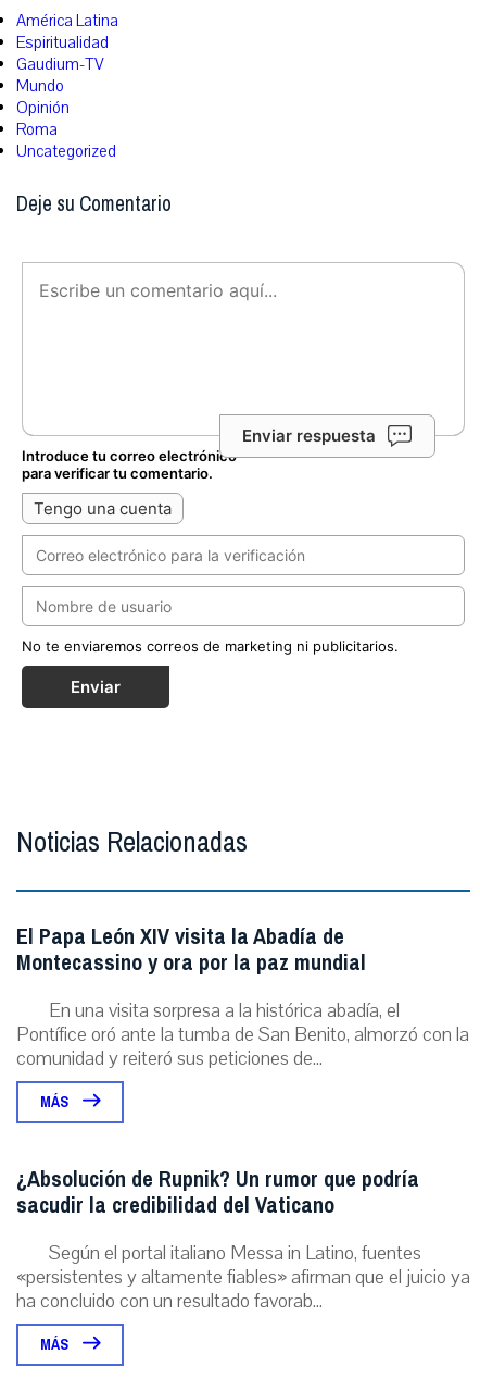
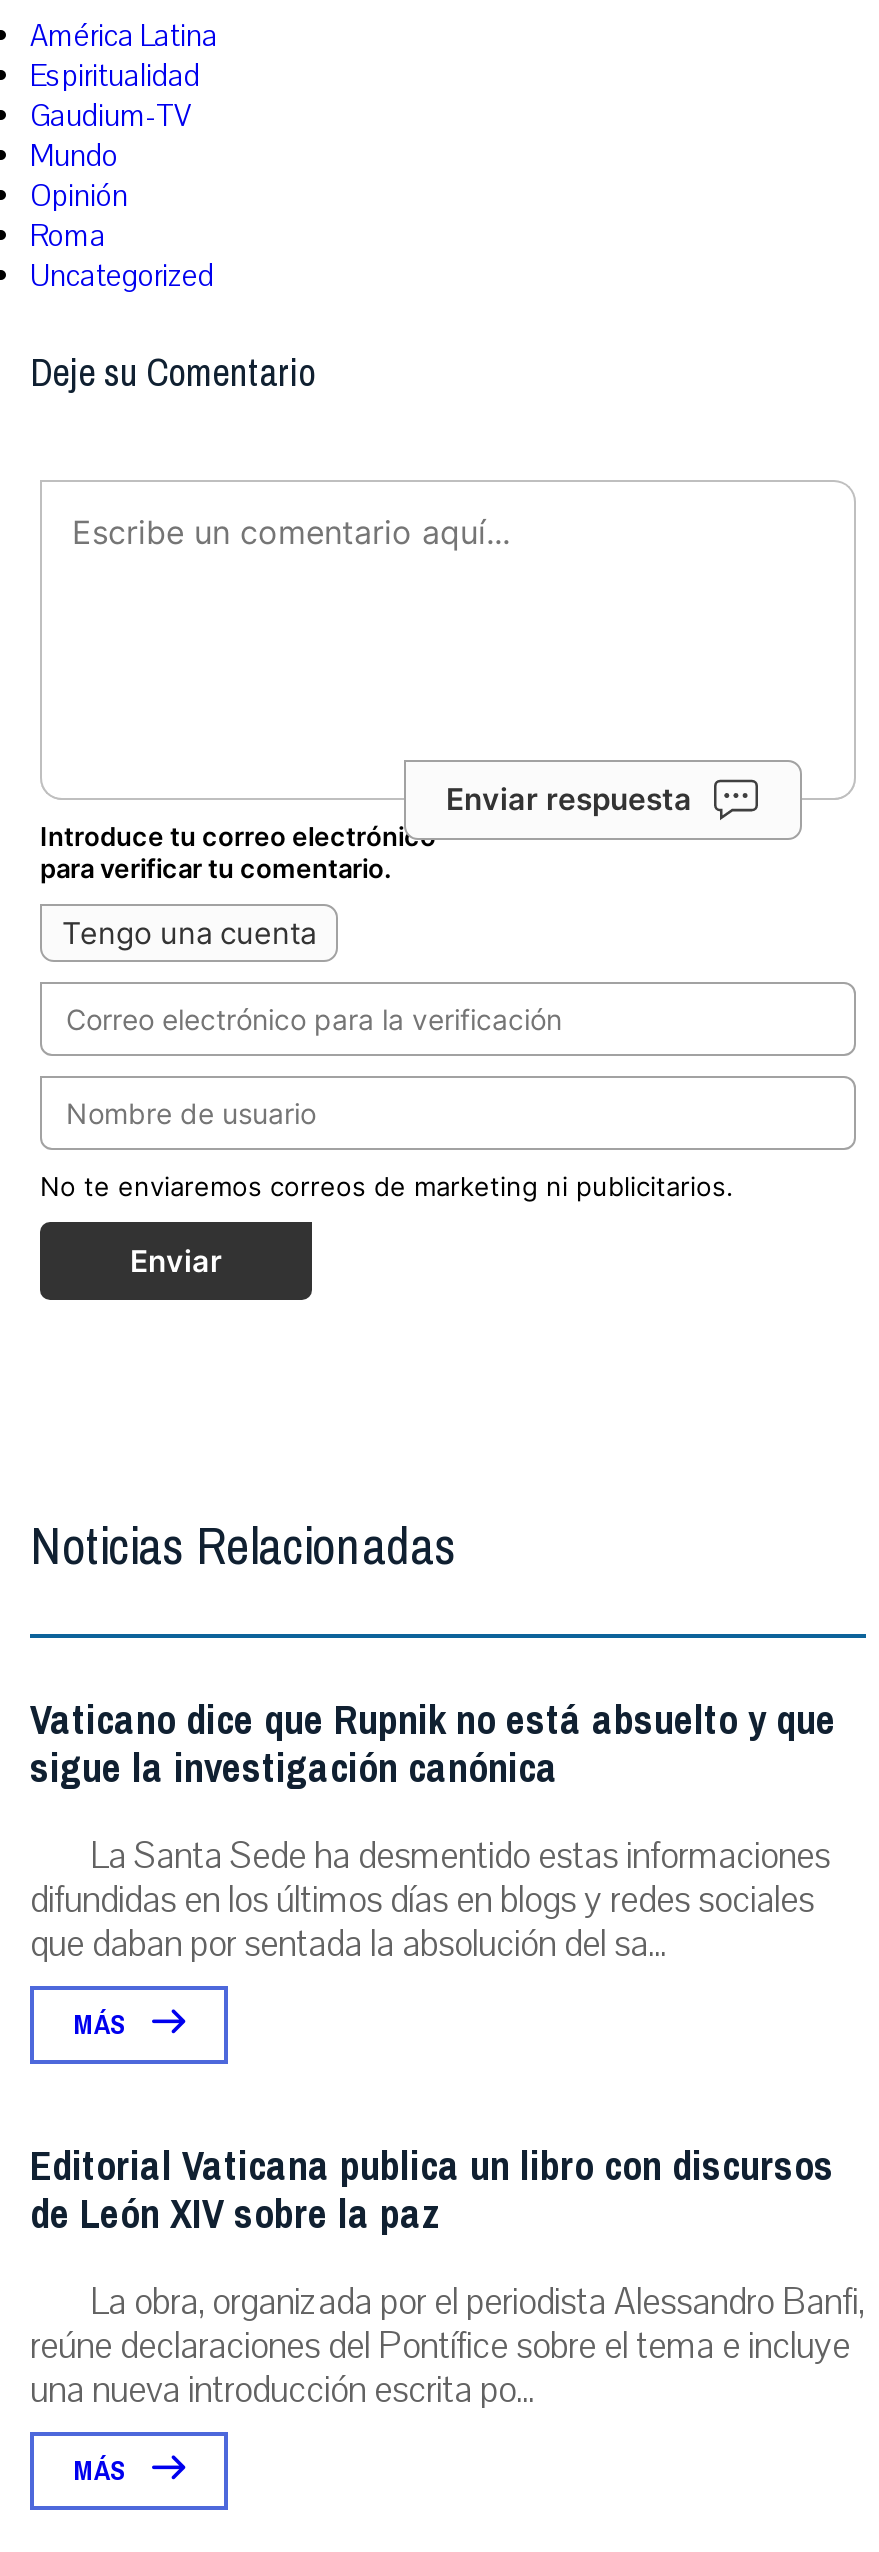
- El Papa León XIV visita la Abadía de
- Montecassino y ora por la paz mundial
- En una visita sorpresa a la histórica abadía, el
- Pontífice oró ante la tumba de San Benito, almorzó con la
- comunidad y reiteró sus peticiones de...
+ Vaticano dice que Rupnik no está absuelto y que
+ sigue la investigación canónica
+ La Santa Sede ha desmentido estas informaciones
+ difundidas en los últimos días en blogs y redes sociales
+ que daban por sentada la absolución del sa...

- ¿Absolución de Rupnik? Un rumor que podría
- sacudir la credibilidad del Vaticano
- Según el portal italiano Messa in Latino, fuentes
- «persistentes y altamente fiables» afirman que el juicio ya
- ha concluido con un resultado favorab...
+ Editorial Vaticana publica un libro con discursos
+ de León XIV sobre la paz
+ La obra, organizada por el periodista Alessandro Banfi,
+ reúne declaraciones del Pontífice sobre el tema e incluye
+ una nueva introducción escrita po...
